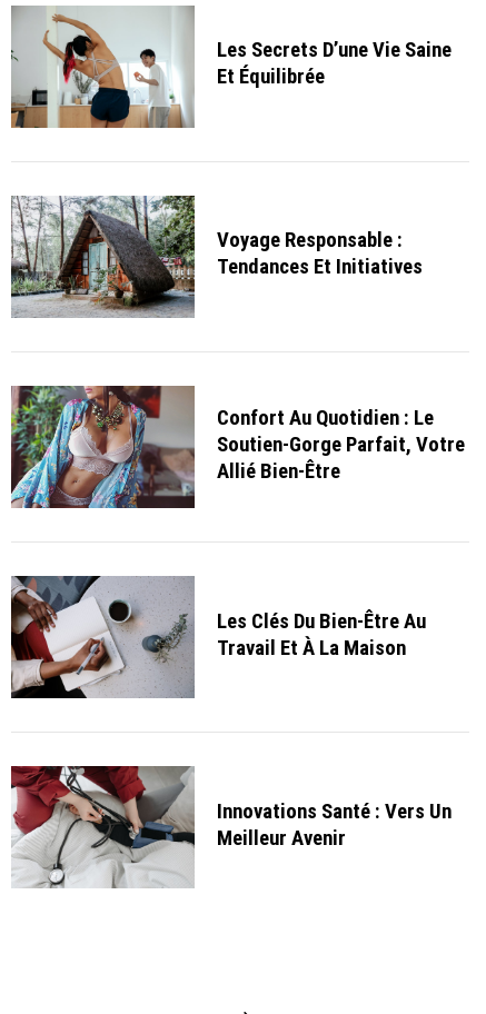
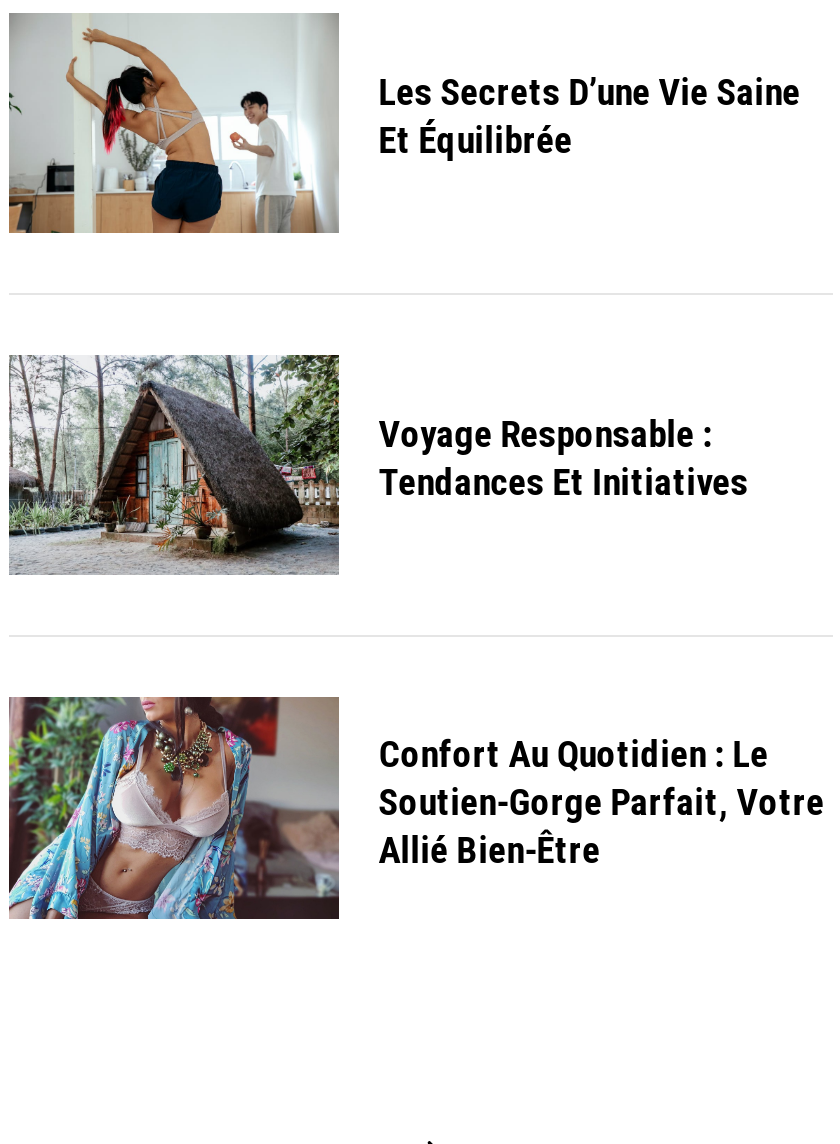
- [image]
- Les Clés Du Bien-Être Au
- Travail Et À La Maison

- [image]
- Innovations Santé : Vers Un
- Meilleur Avenir
